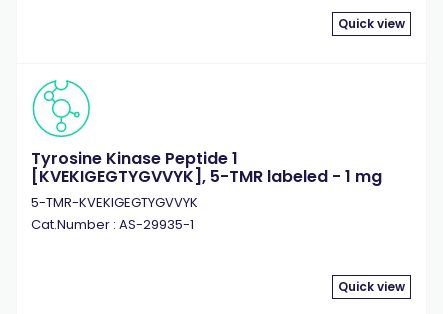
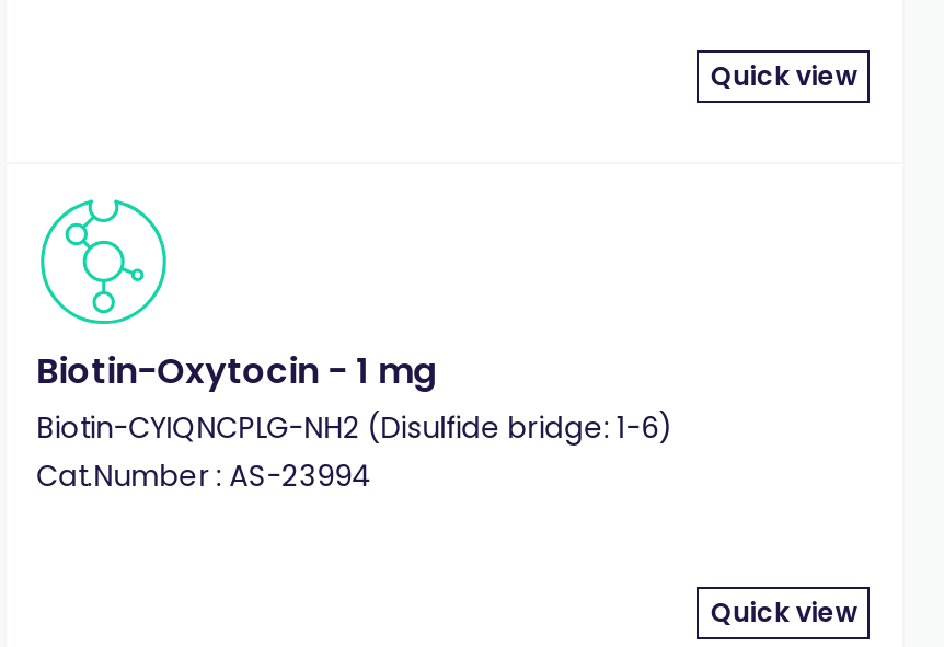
- Tyrosine Kinase Peptide 1
- [KVEKIGEGTYGVVYK], 5-TMR labeled - 1 mg
- 5-TMR-KVEKIGEGTYGVVYK
- Cat.Number : AS-29935-1
+ Biotin-Oxytocin - 1 mg
+ Biotin-CYIQNCPLG-NH2 (Disulfide bridge: 1-6)
+ Cat.Number : AS-23994
